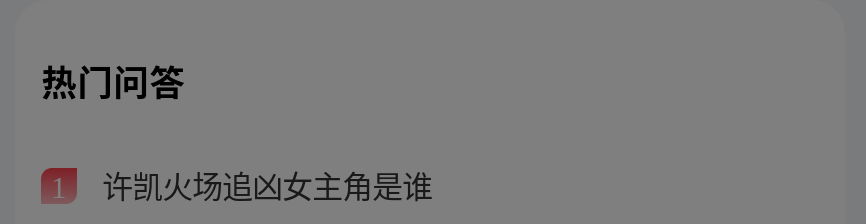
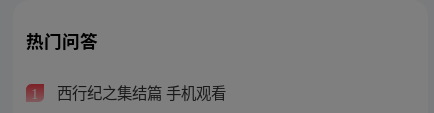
- 许凯火场追凶女主角是谁
+ 西行纪之集结篇 手机观看
